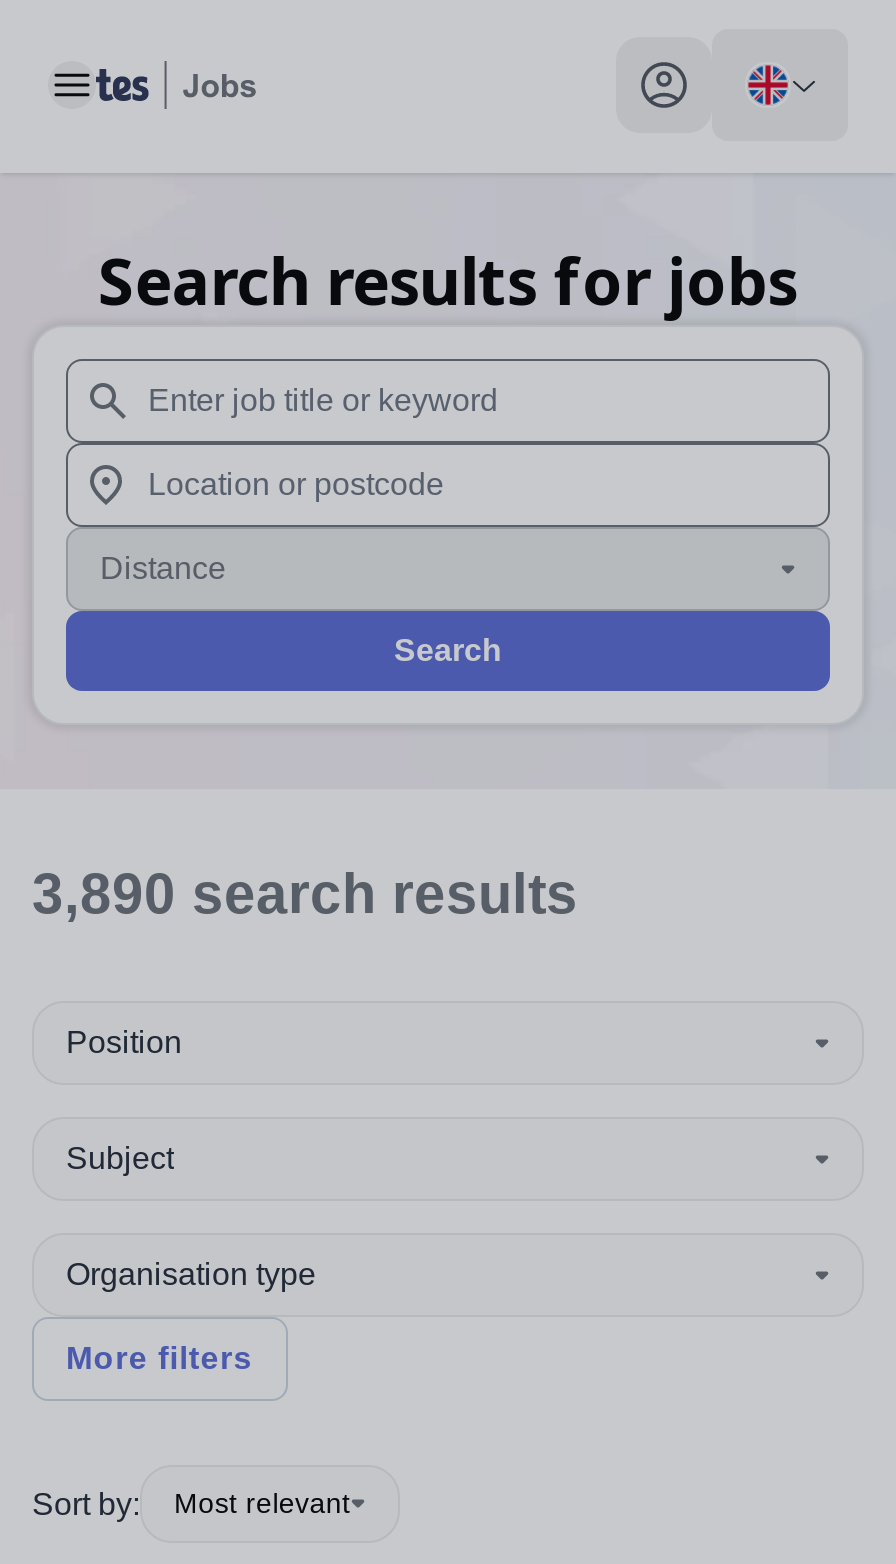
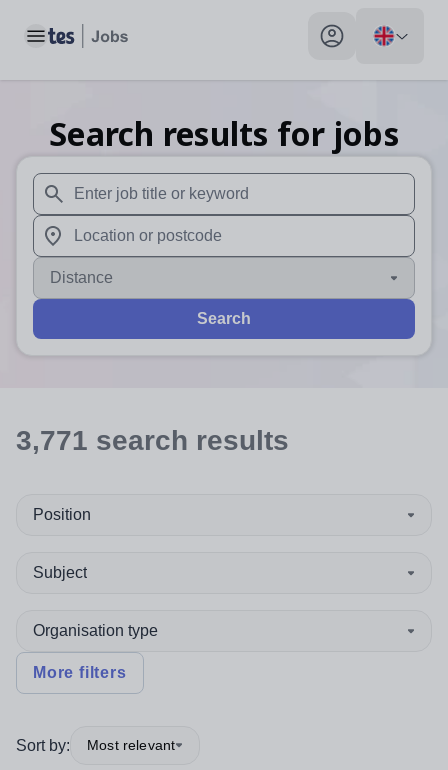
- 3,890 search results
+ 3,771 search results
